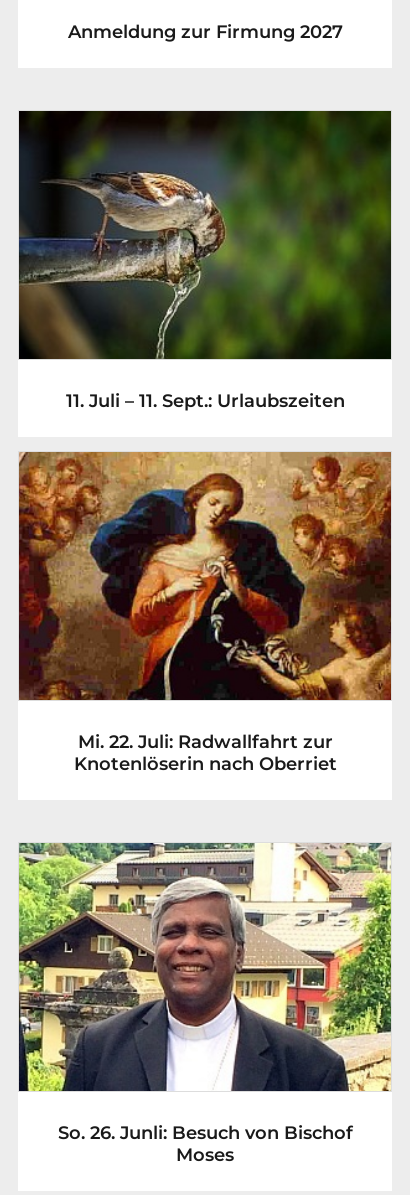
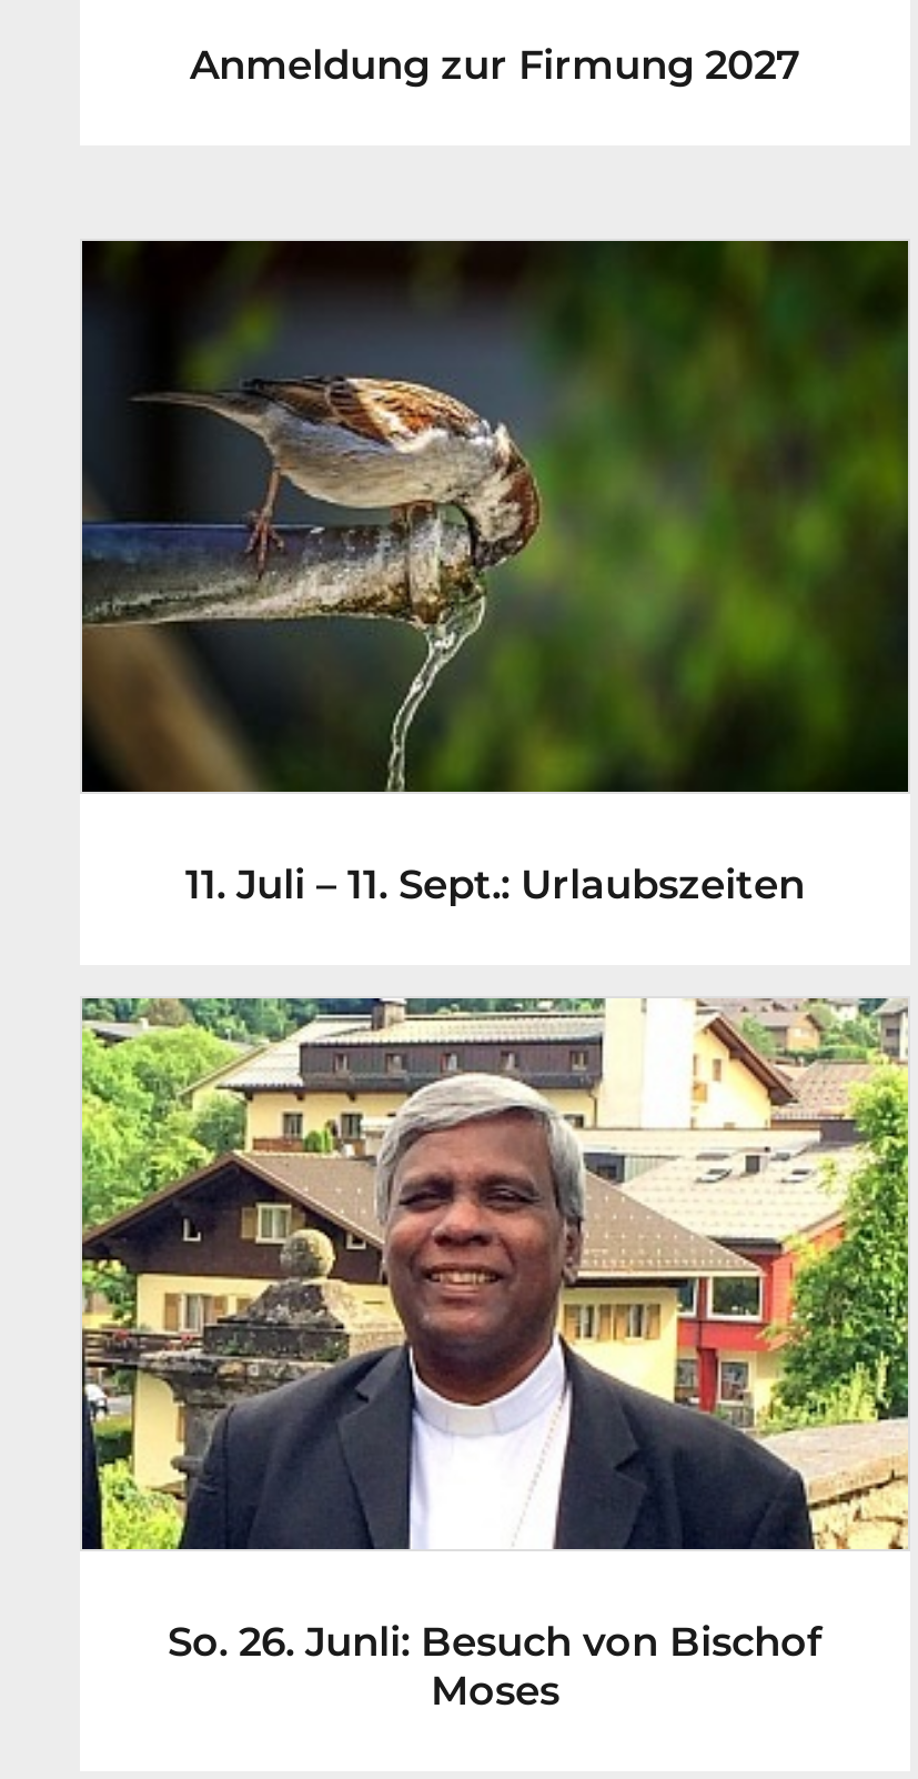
- [image]
- Mi. 22. Juli: Radwallfahrt zur
- Knotenlöserin nach Oberriet
